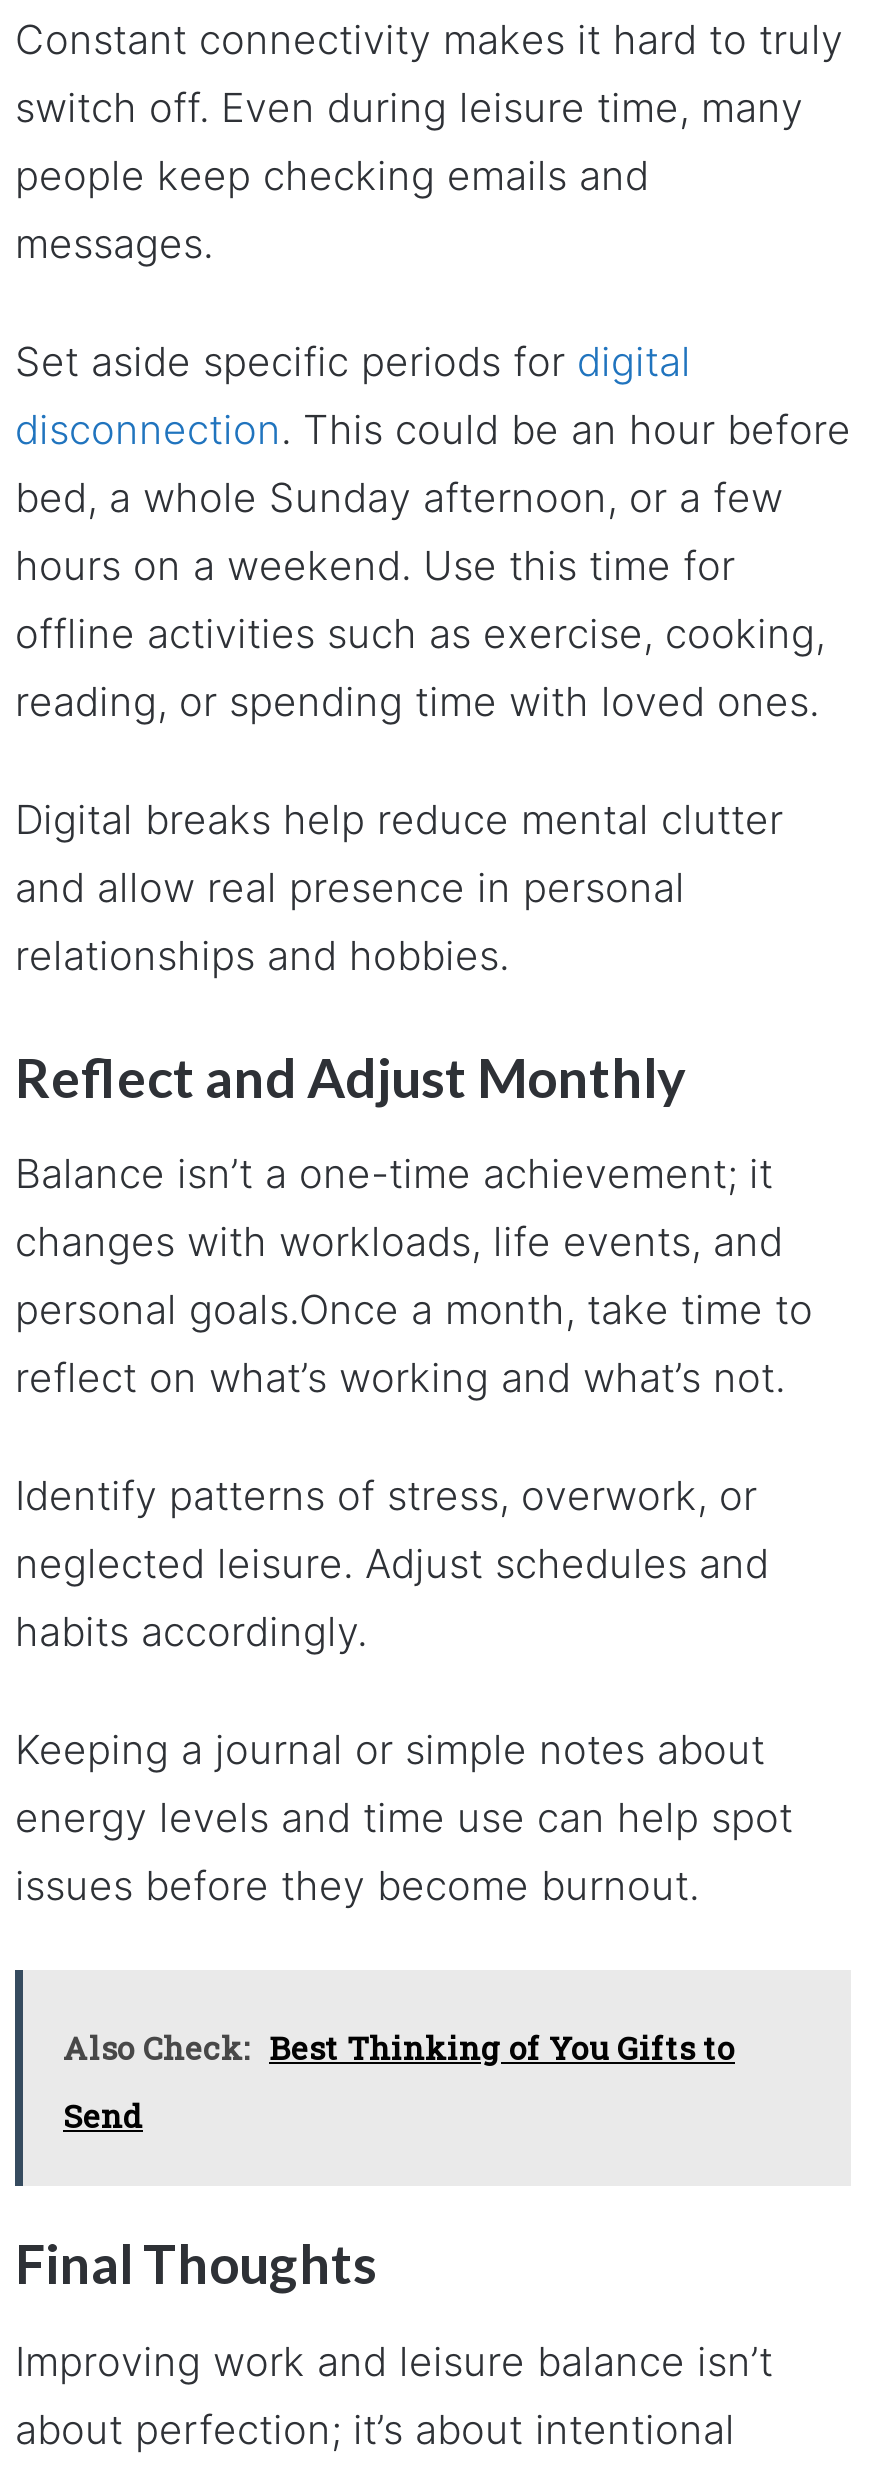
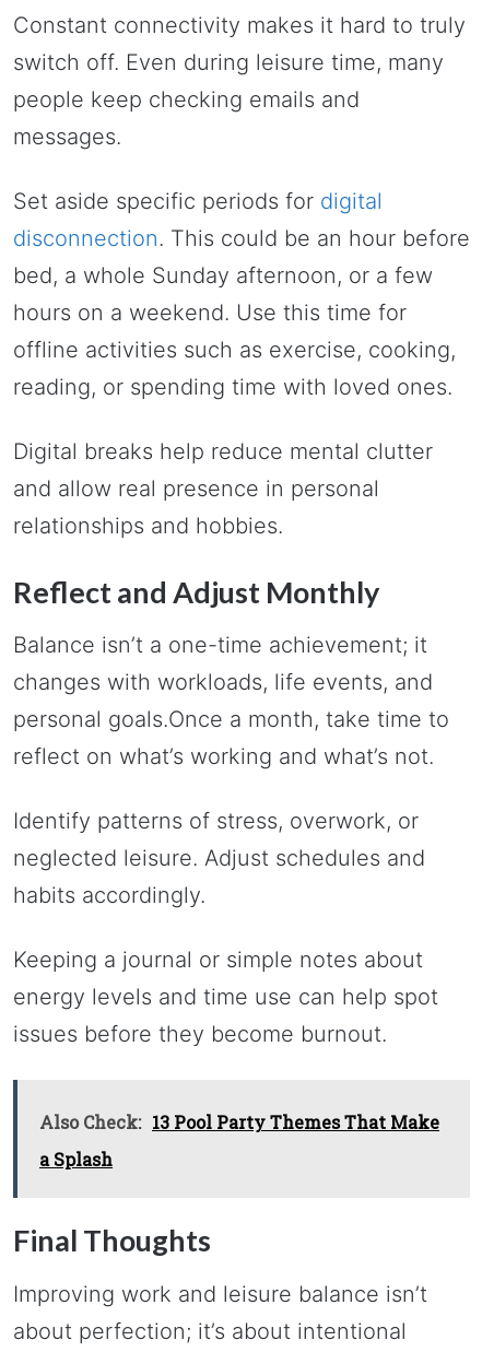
- Also Check: Best Thinking of You Gifts to
+ Also Check: 13 Pool Party Themes That Make

- Send
+ a Splash
